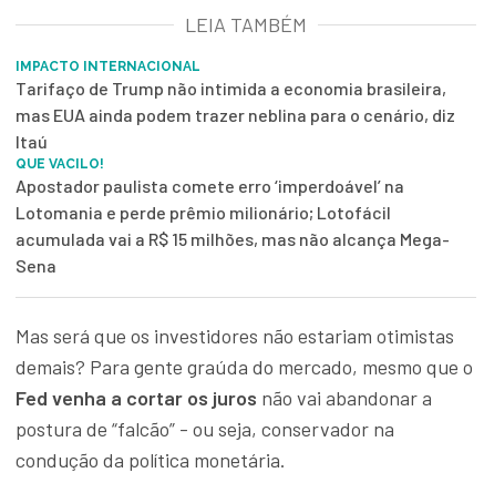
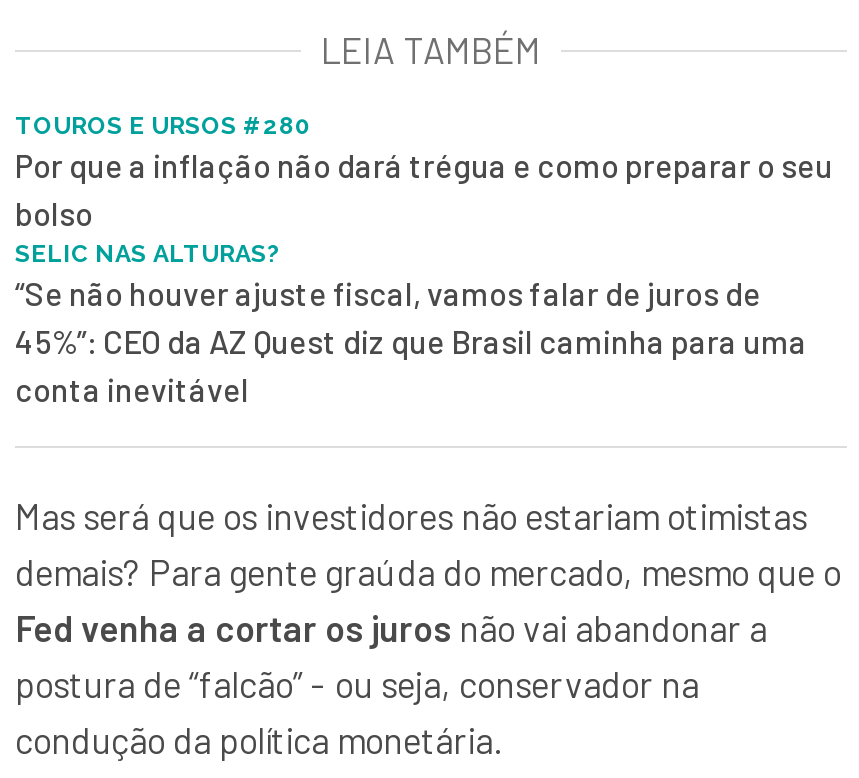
- IMPACTO INTERNACIONAL
- Tarifaço de Trump não intimida a economia brasileira,
- mas EUA ainda podem trazer neblina para o cenário, diz
- Itaú
- QUE VACILO!
- Apostador paulista comete erro ‘imperdoável’ na
- Lotomania e perde prêmio milionário; Lotofácil
- acumulada vai a R$ 15 milhões, mas não alcança Mega-
- Sena
+ TOUROS E URSOS #280
+ Por que a inflação não dará trégua e como preparar o seu
+ bolso
+ SELIC NAS ALTURAS?
+ “Se não houver ajuste fiscal, vamos falar de juros de
+ 45%”: CEO da AZ Quest diz que Brasil caminha para uma
+ conta inevitável
